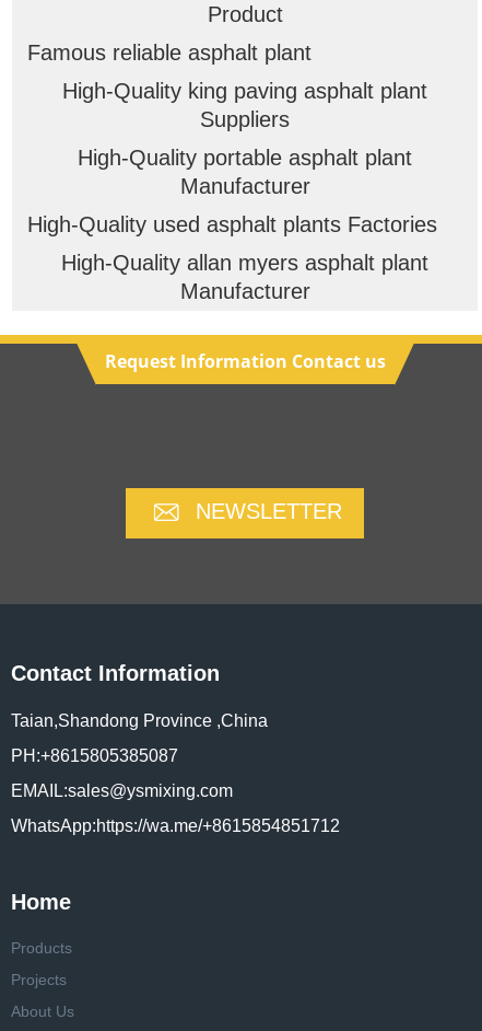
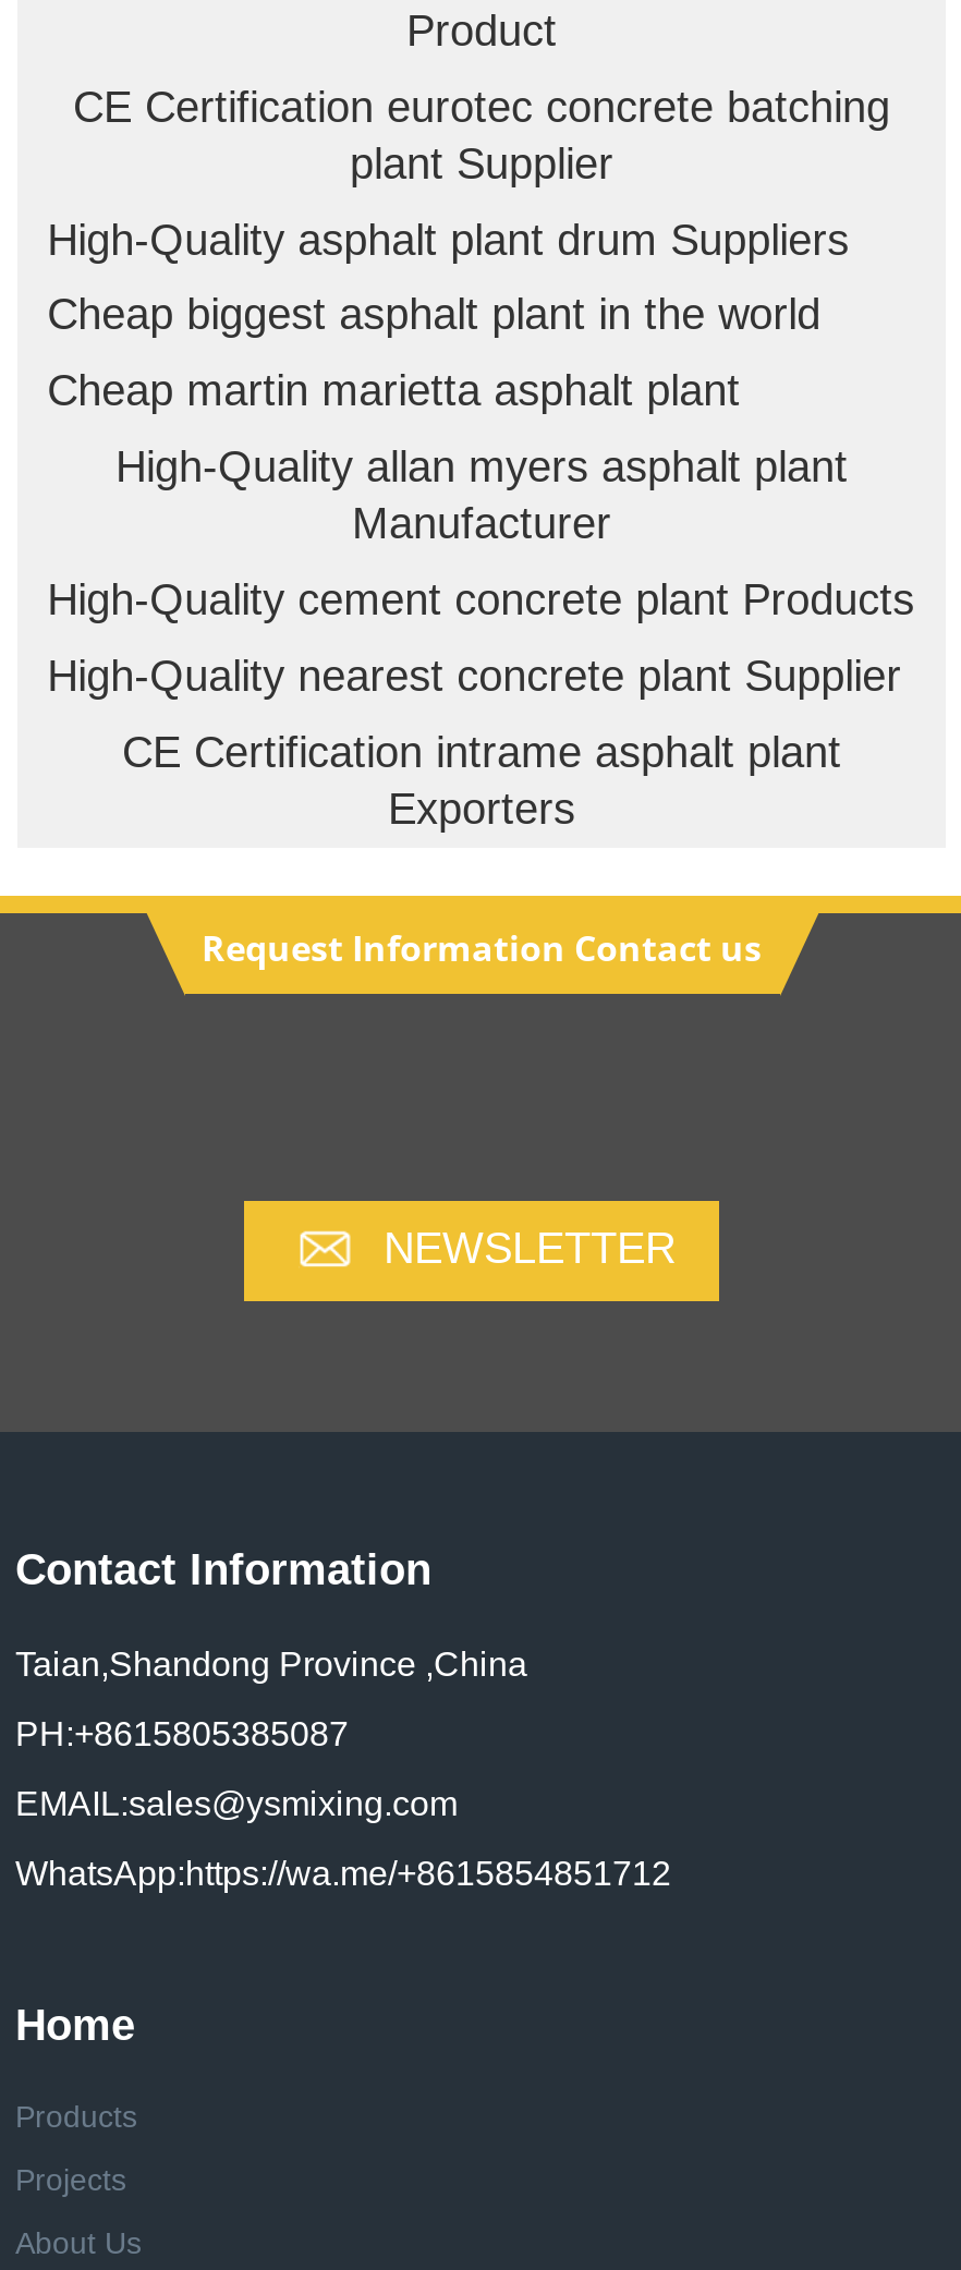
- Famous reliable asphalt plant
+ CE Certification eurotec concrete batching
+ plant Supplier

- High-Quality king paving asphalt plant
- Suppliers
+ High-Quality asphalt plant drum Suppliers

- High-Quality portable asphalt plant
- Manufacturer
+ Cheap biggest asphalt plant in the world

- High-Quality used asphalt plants Factories
+ Cheap martin marietta asphalt plant

moved up: High-Quality allan myers asphalt plant | Manufacturer

+ High-Quality cement concrete plant Products
+ High-Quality nearest concrete plant Supplier
+ CE Certification intrame asphalt plant
+ Exporters
